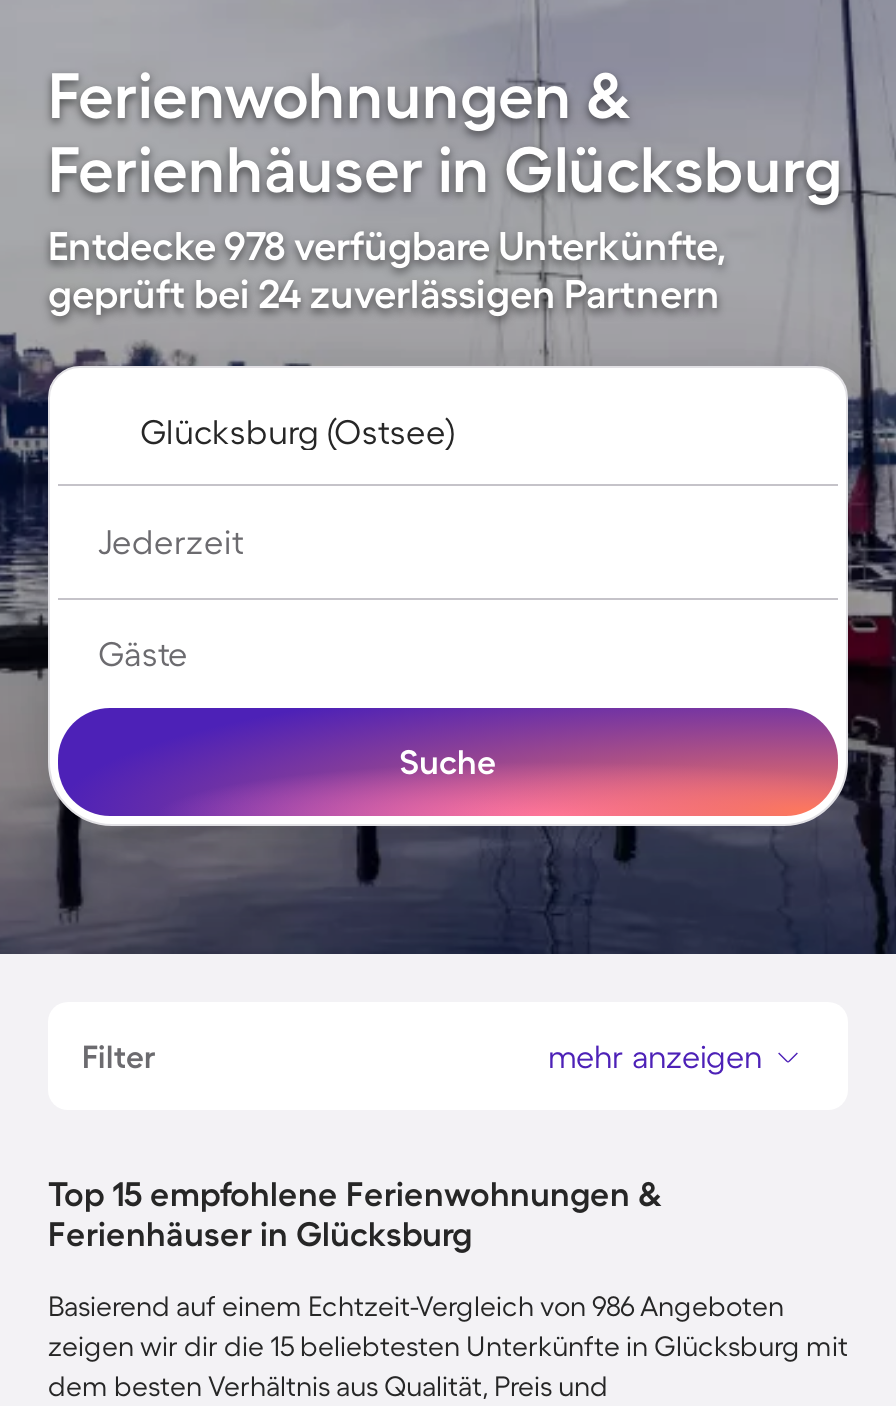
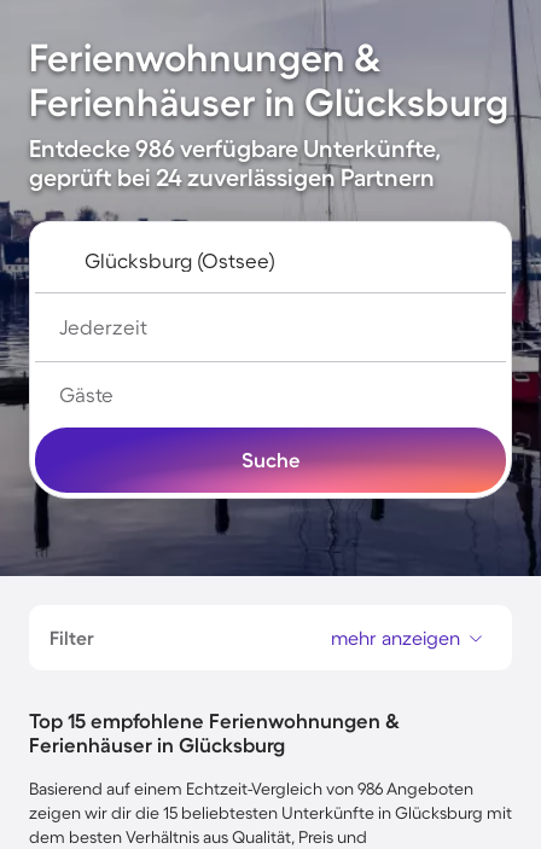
- Entdecke 978 verfügbare Unterkünfte,
+ Entdecke 986 verfügbare Unterkünfte,
